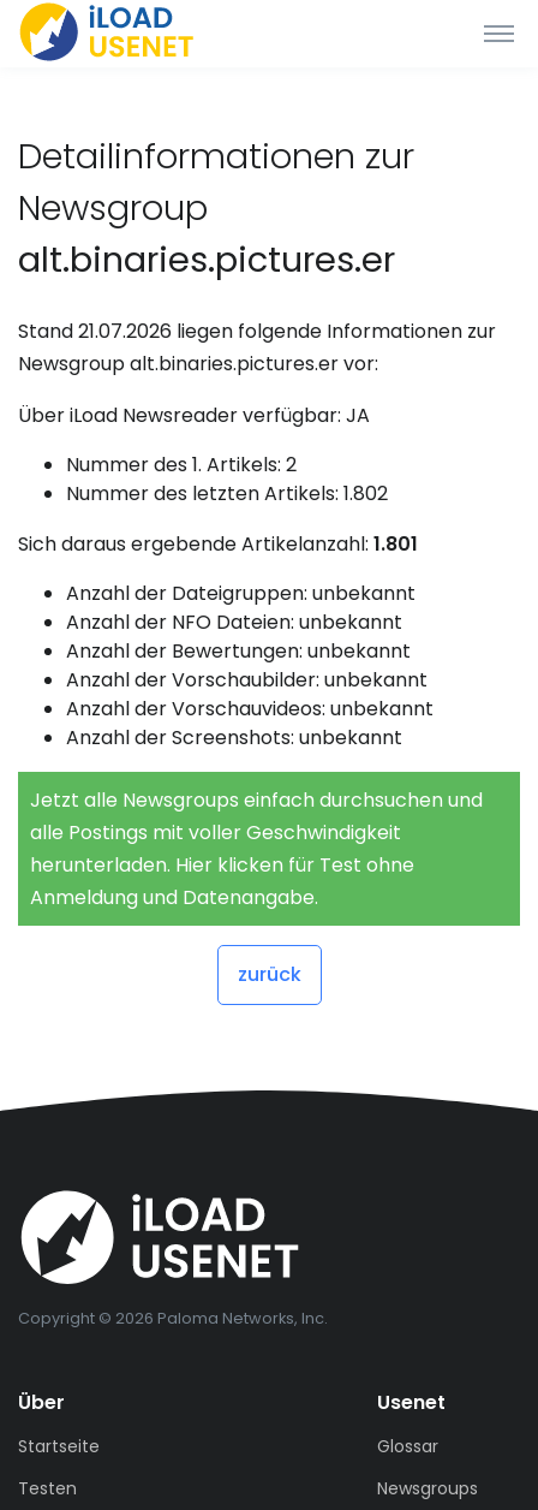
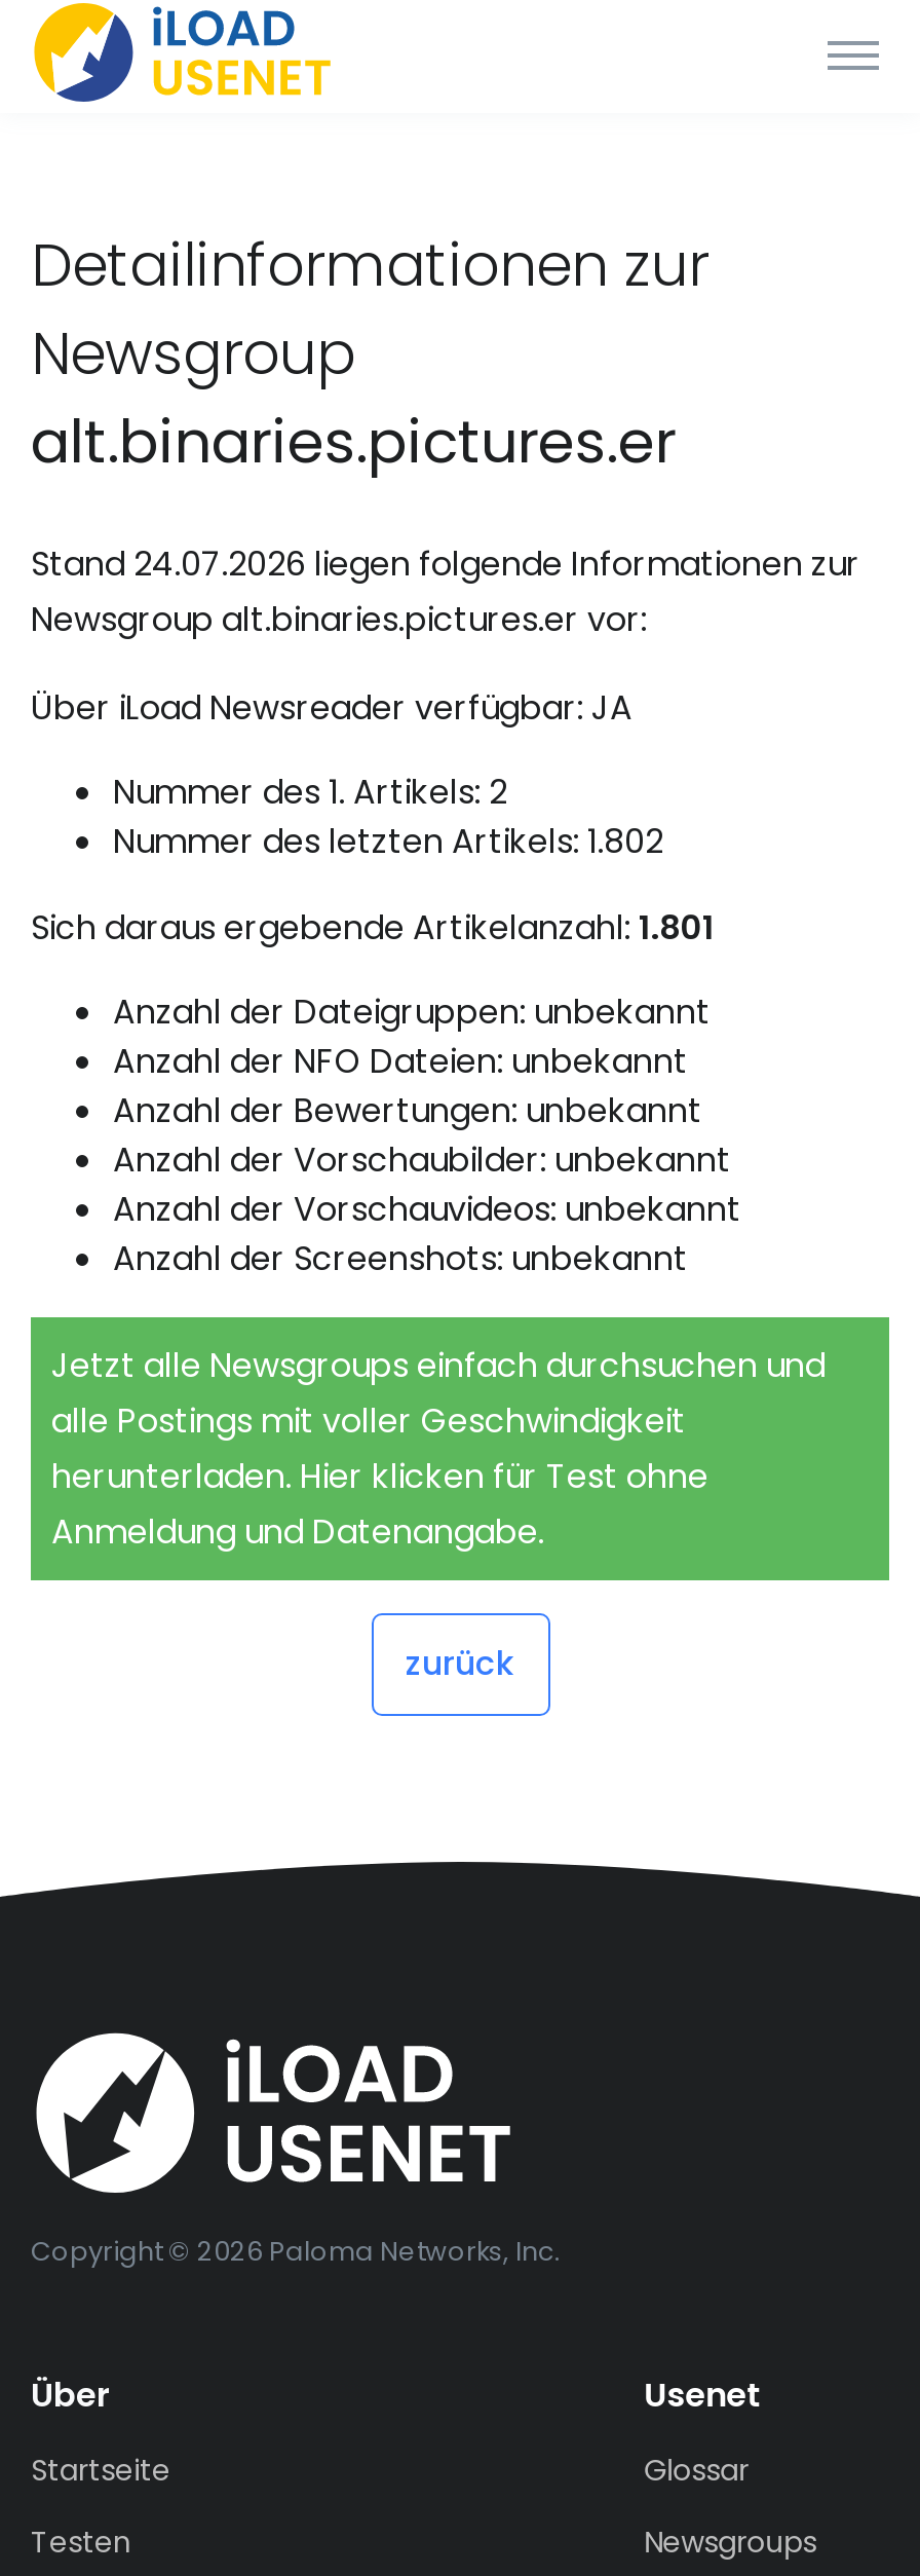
- Stand 21.07.2026 liegen folgende Informationen zur
+ Stand 24.07.2026 liegen folgende Informationen zur
